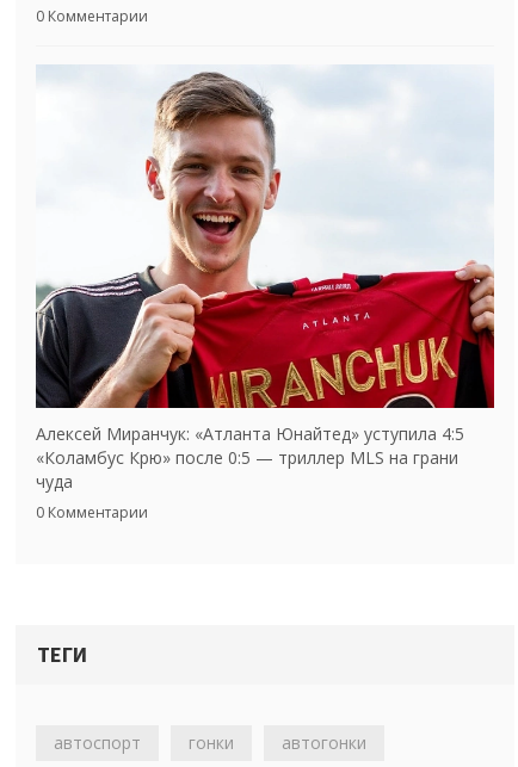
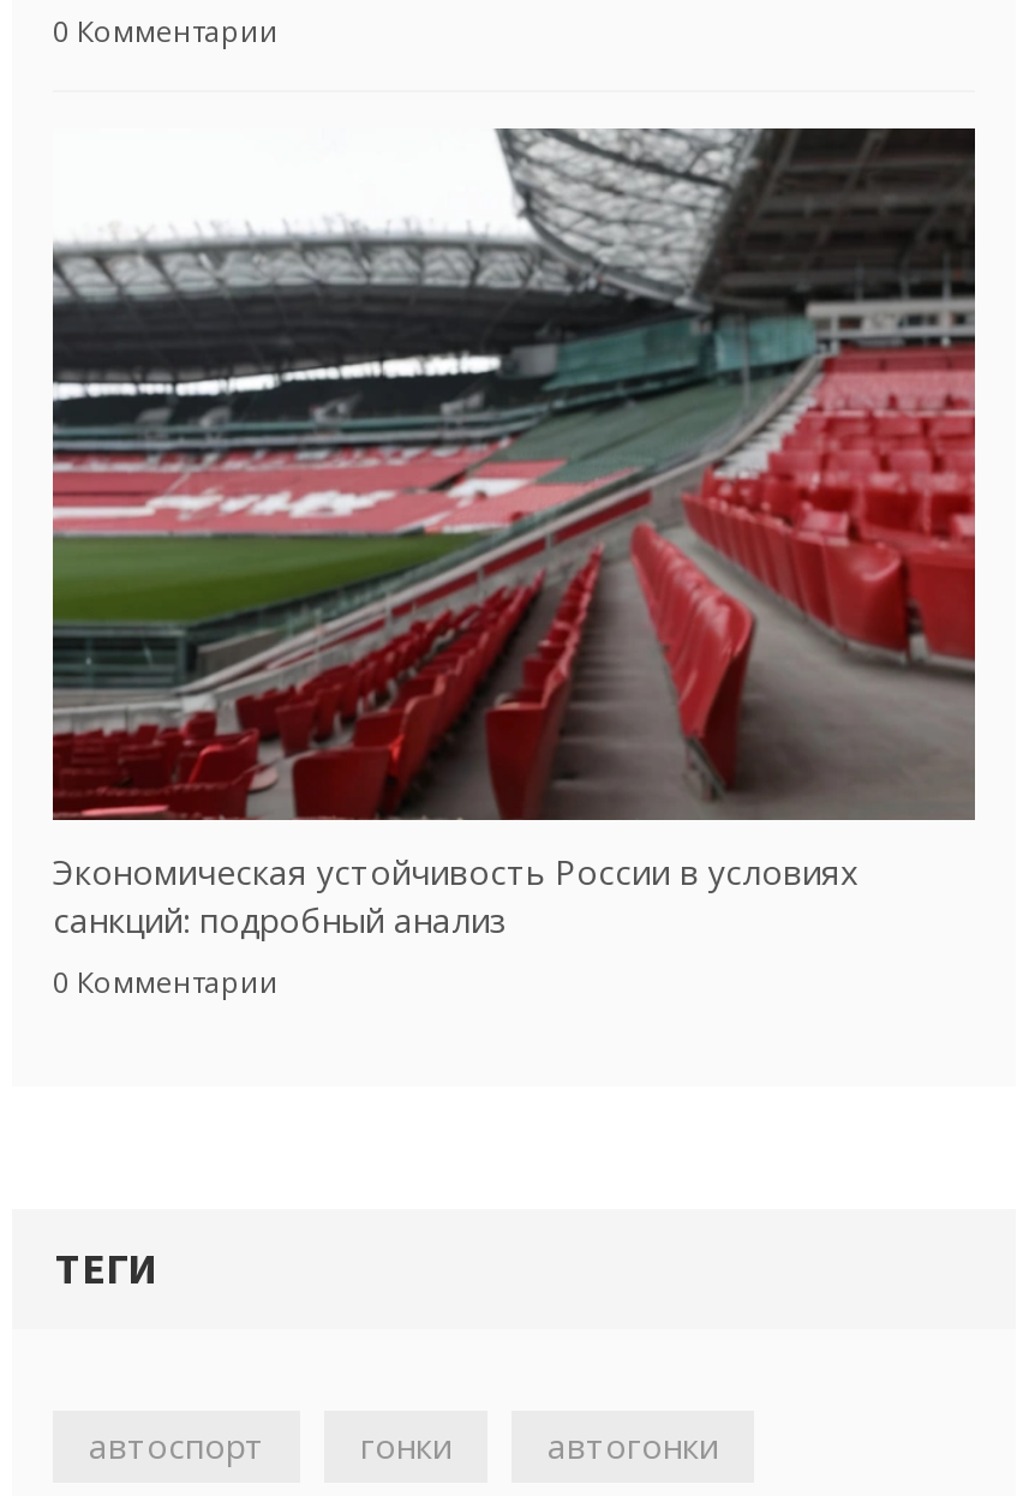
- [image]
- Алексей Миранчук: «Атланта Юнайтед» уступила 4:5
- «Коламбус Крю» после 0:5 — триллер MLS на грани
- чуда
+ [image]
+ Экономическая устойчивость России в условиях
+ санкций: подробный анализ
